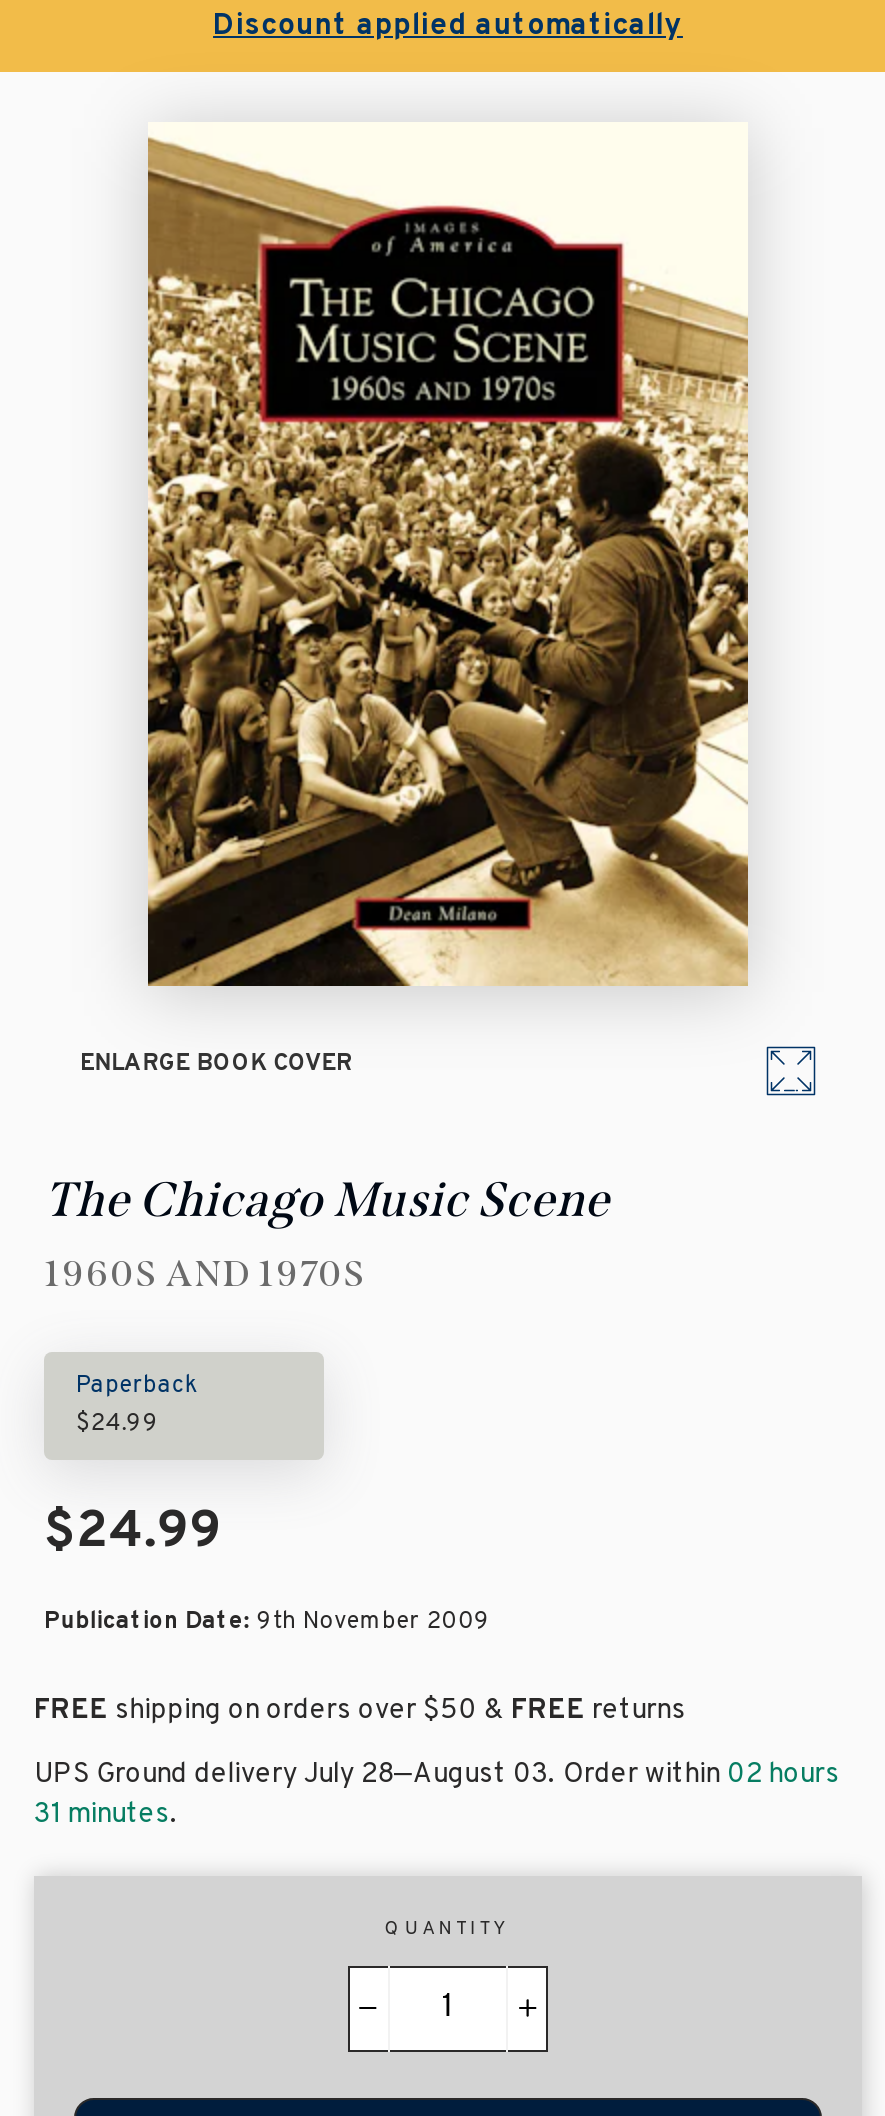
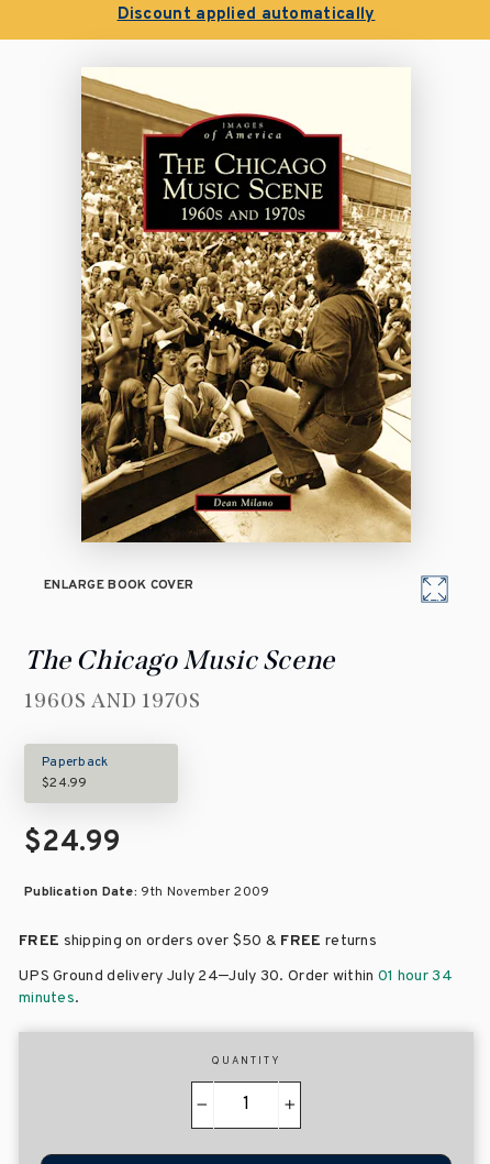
- UPS Ground delivery July 28–August 03. Order within 02 hours
- 31 minutes.
+ UPS Ground delivery July 24–July 30. Order within 01 hour 34
+ minutes.
